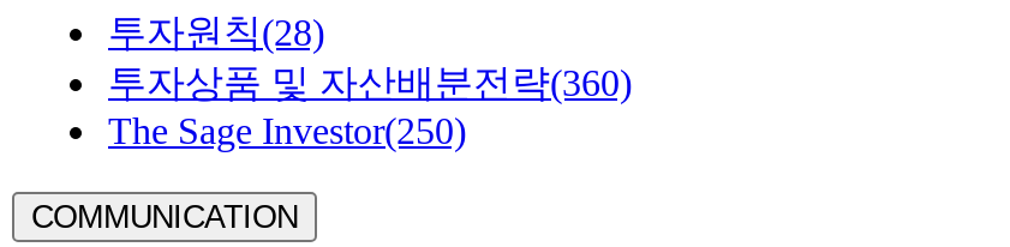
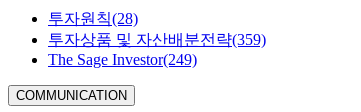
- 투자상품 및 자산배분전략(360)
+ 투자상품 및 자산배분전략(359)

- The Sage Investor(250)
+ The Sage Investor(249)
